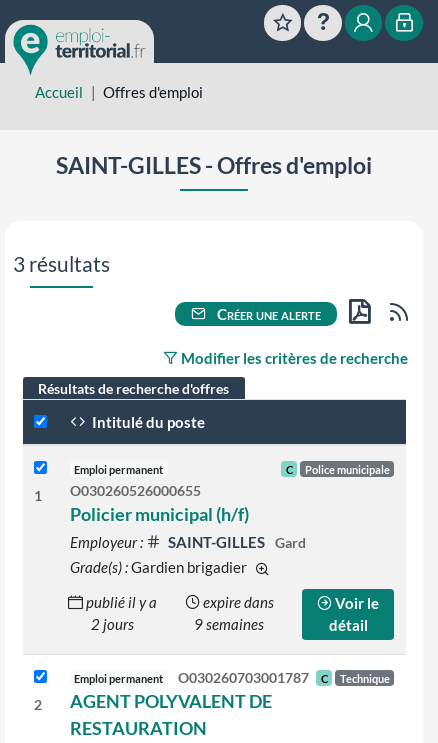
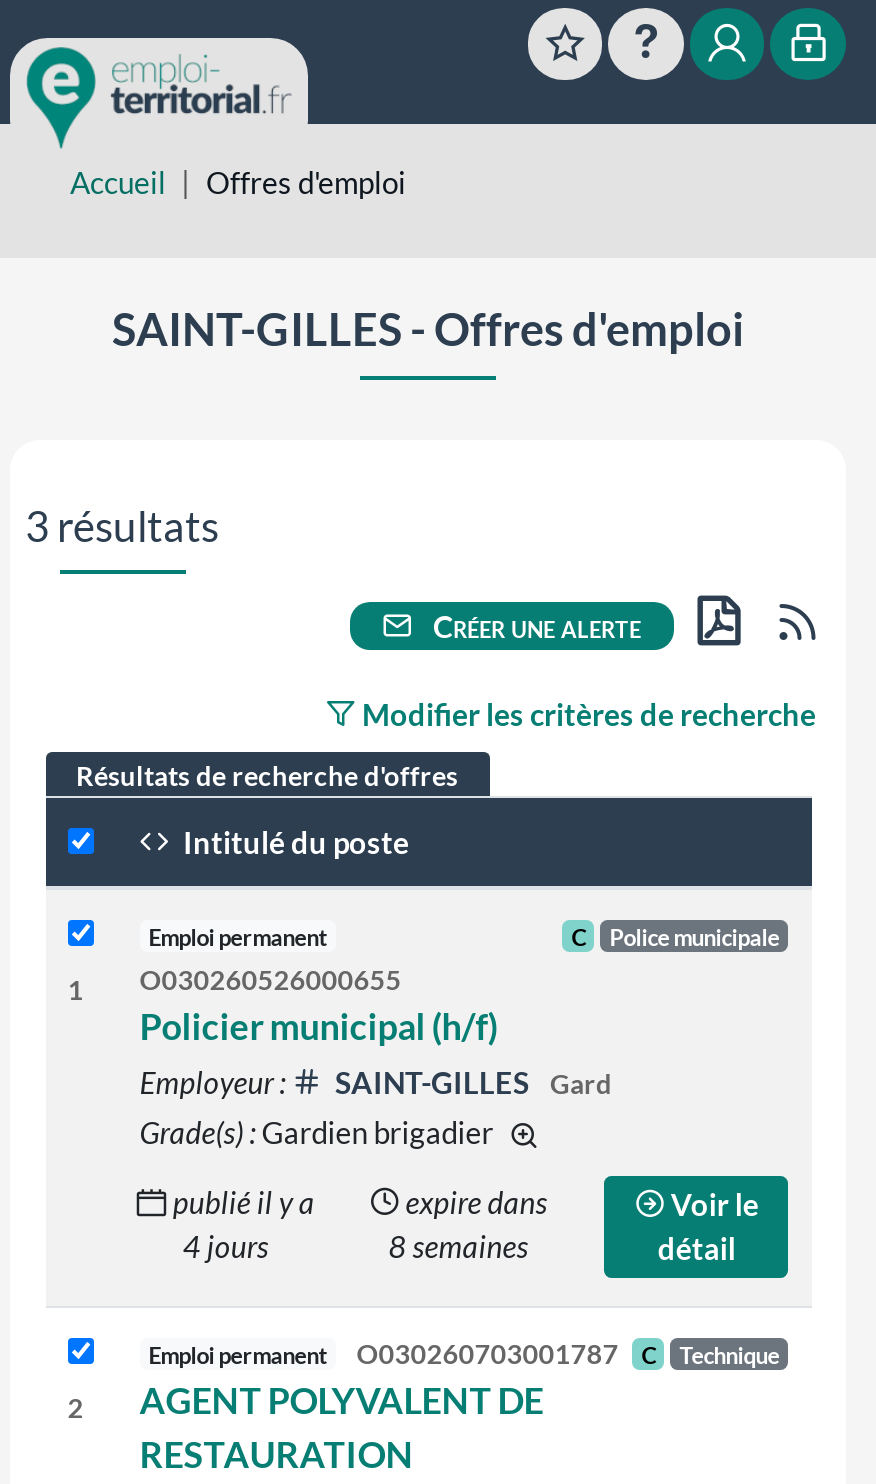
- 2 jours
+ 4 jours

- 9 semaines
+ 8 semaines
